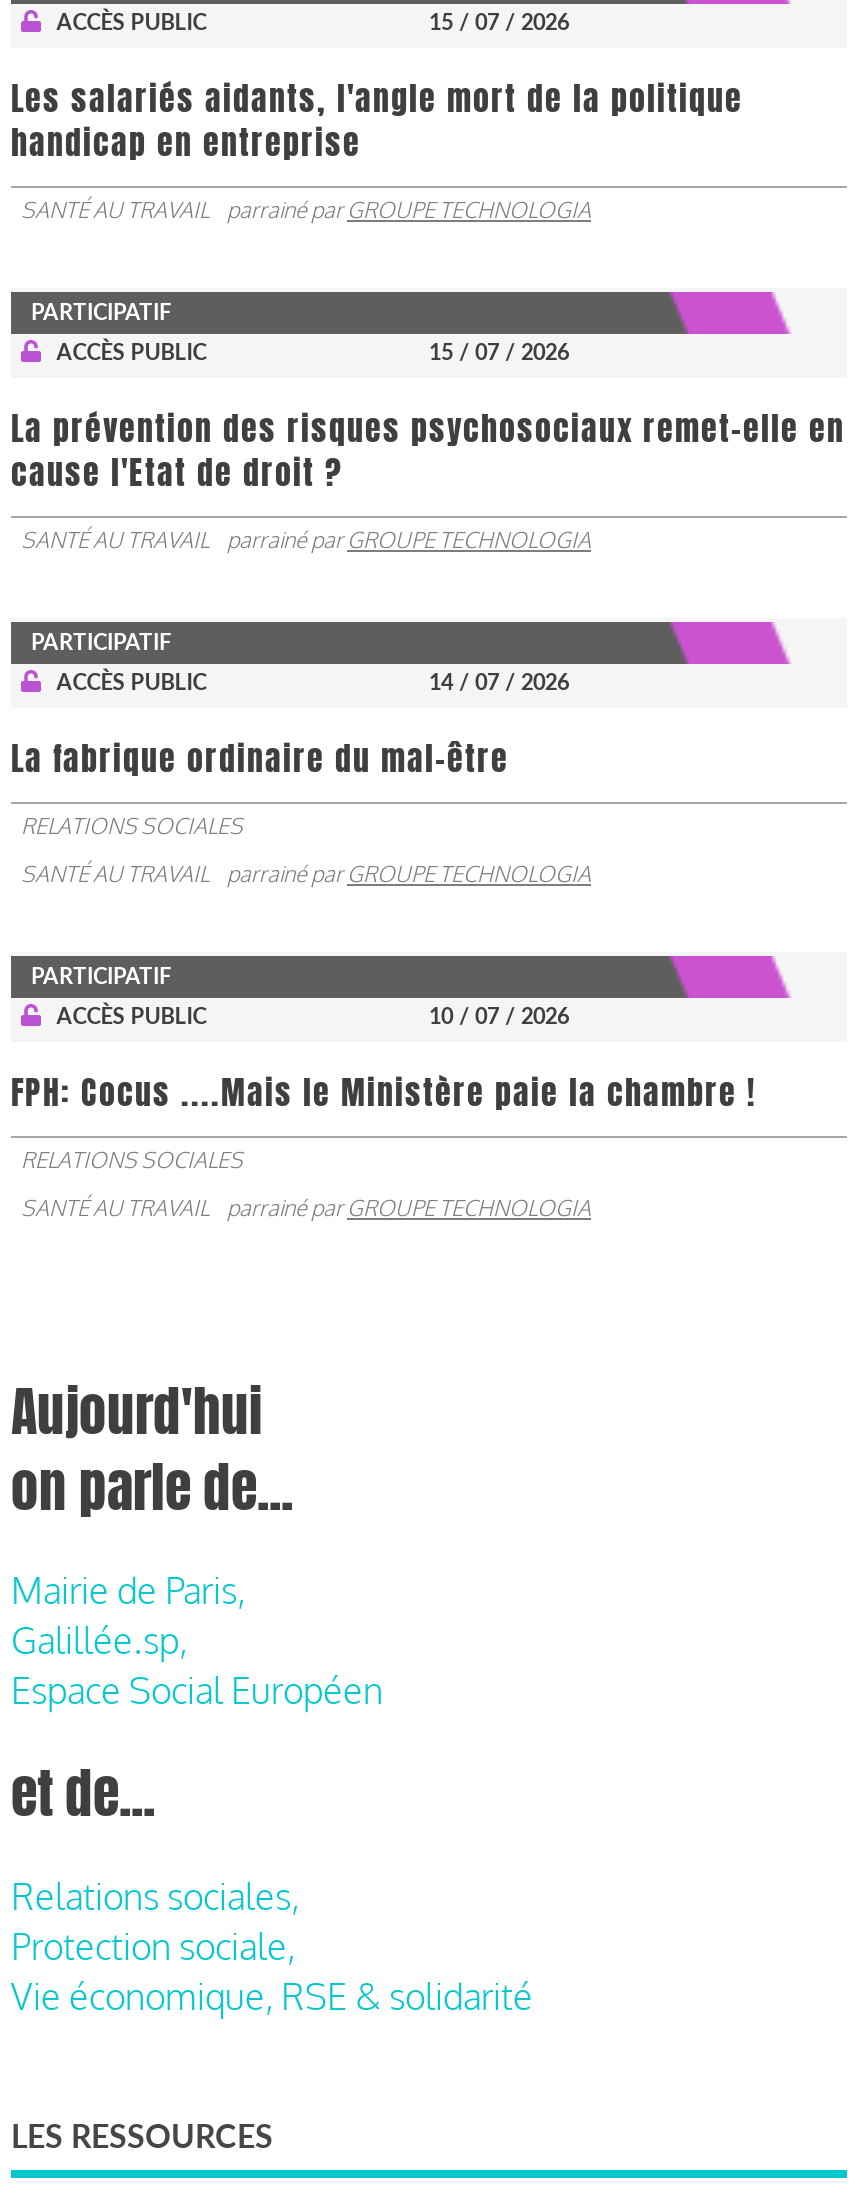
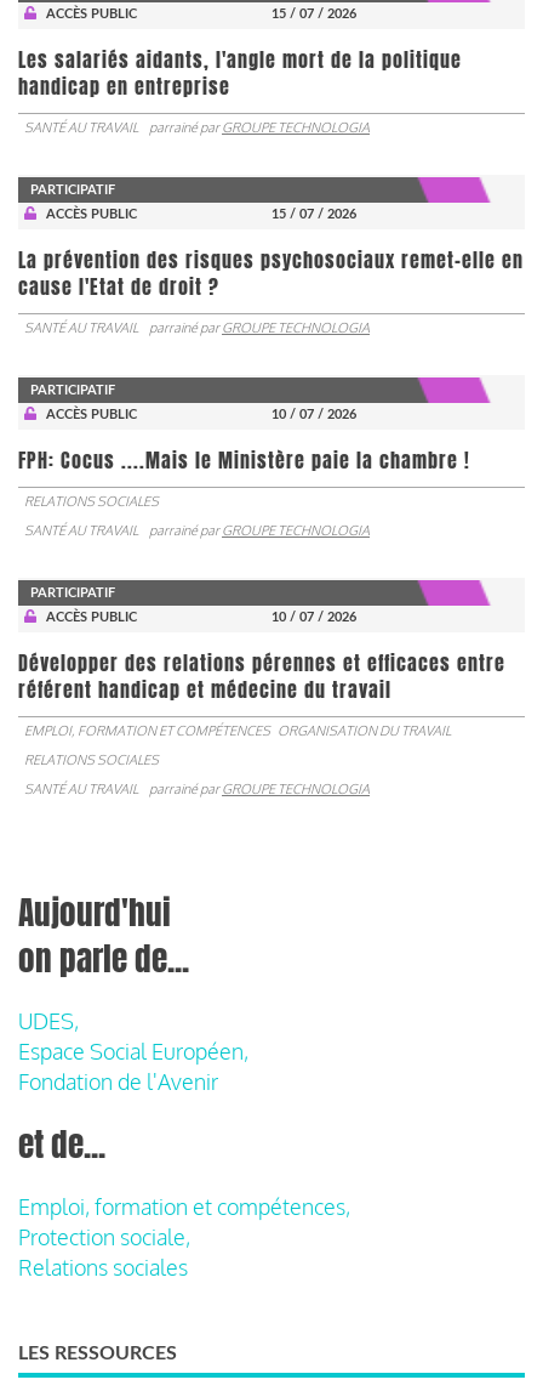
- 14 / 07 / 2026
+ 10 / 07 / 2026

- La fabrique ordinaire du mal-être

+ Développer des relations pérennes et efficaces entre
+ référent handicap et médecine du travail
+ EMPLOI, FORMATION ET COMPÉTENCES ORGANISATION DU TRAVAIL

moved up: FPH: Cocus ....Mais le Ministère paie la chambre !

- Mairie de Paris,
- Galillée.sp,
- Espace Social Européen
+ UDES,
+ Espace Social Européen,
+ Fondation de l'Avenir

- Relations sociales,
+ Emploi, formation et compétences,

- Vie économique, RSE & solidarité
+ Relations sociales
